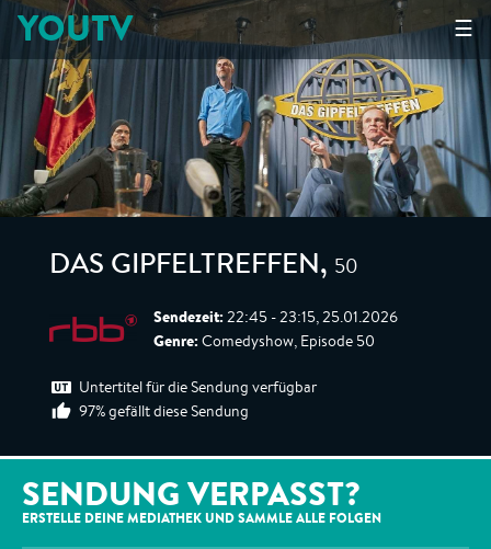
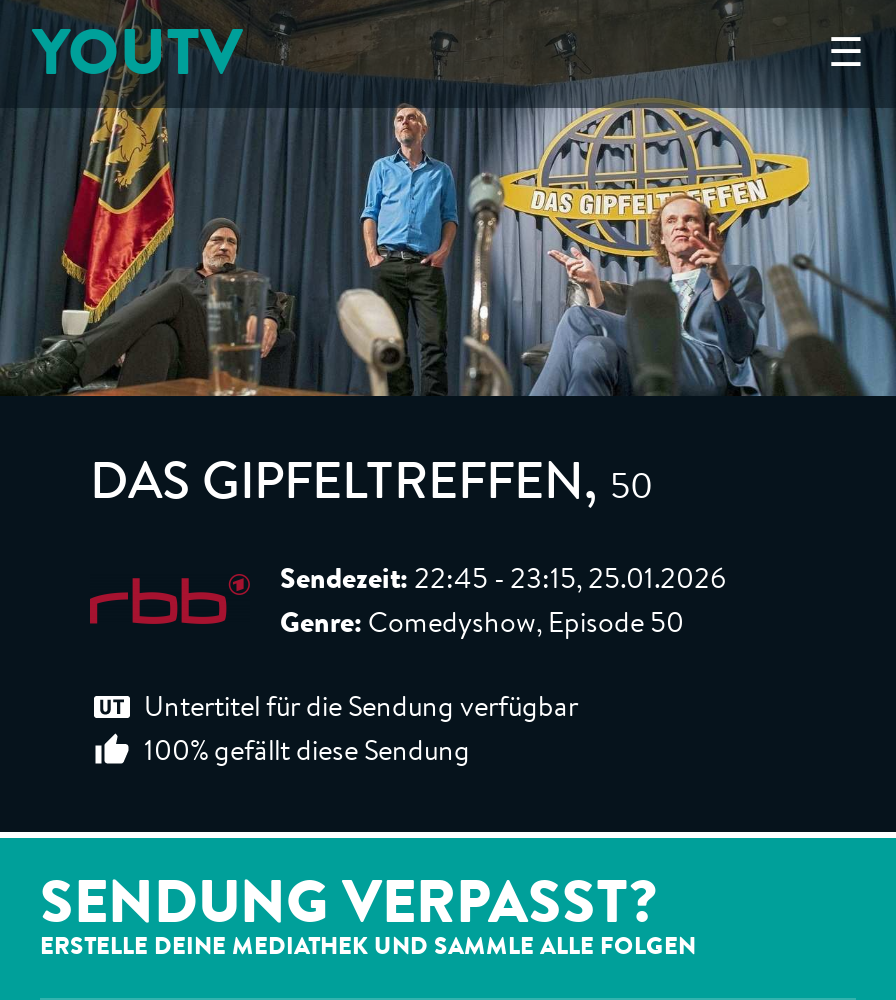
- 97% gefällt diese Sendung
+ 100% gefällt diese Sendung
